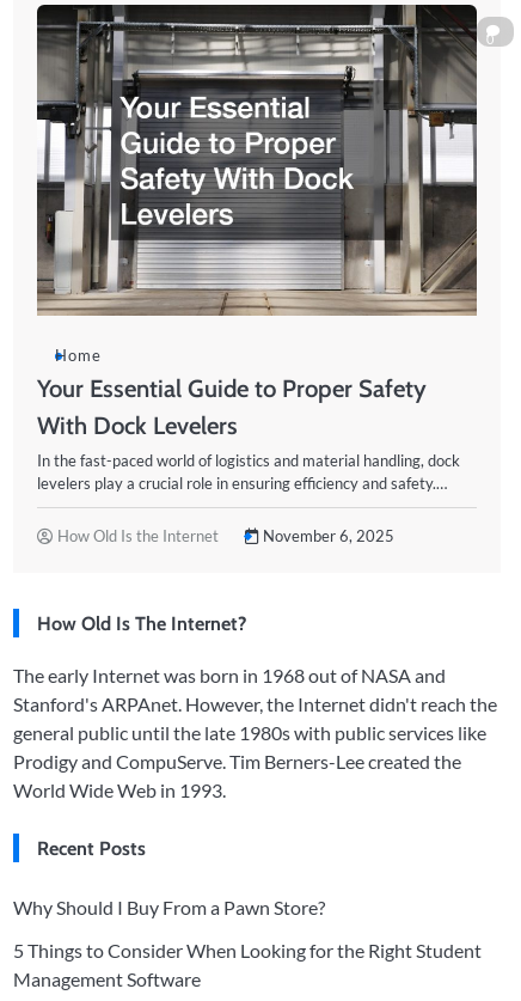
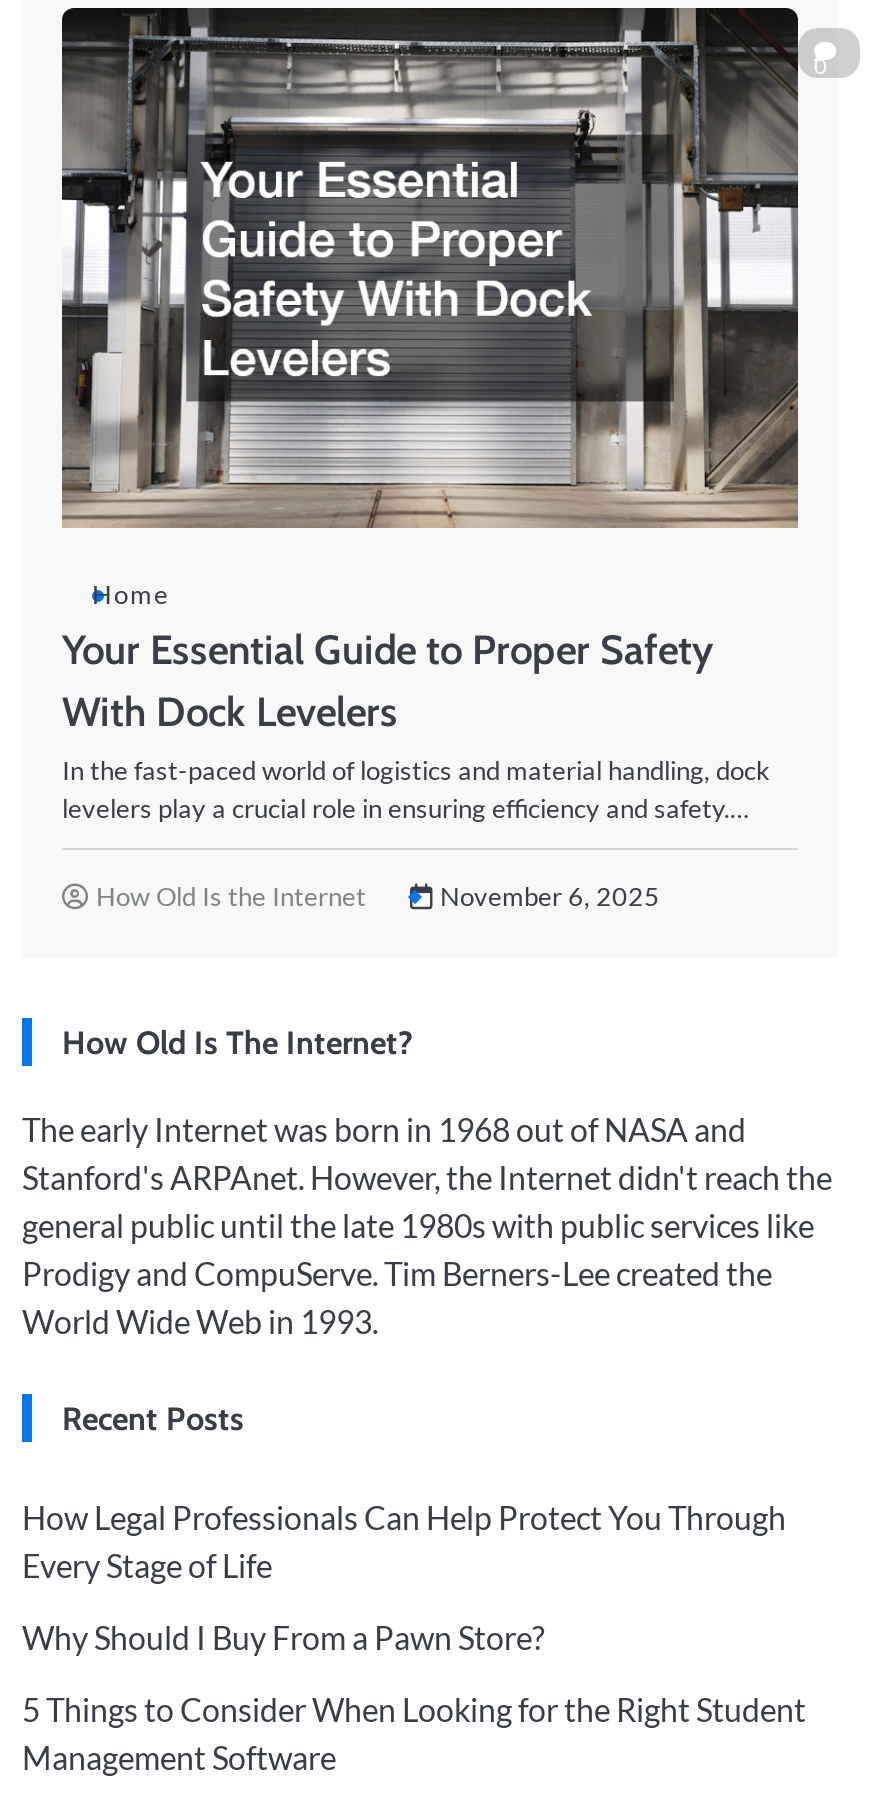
+ How Legal Professionals Can Help Protect You Through
+ Every Stage of Life
